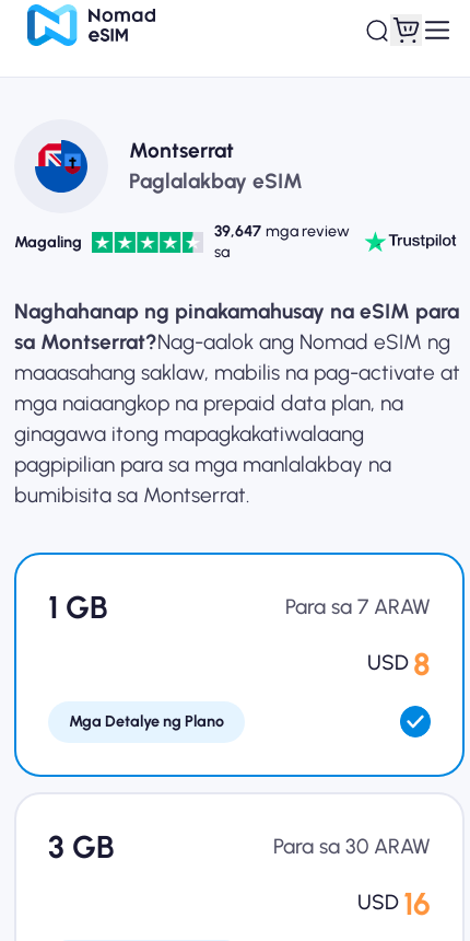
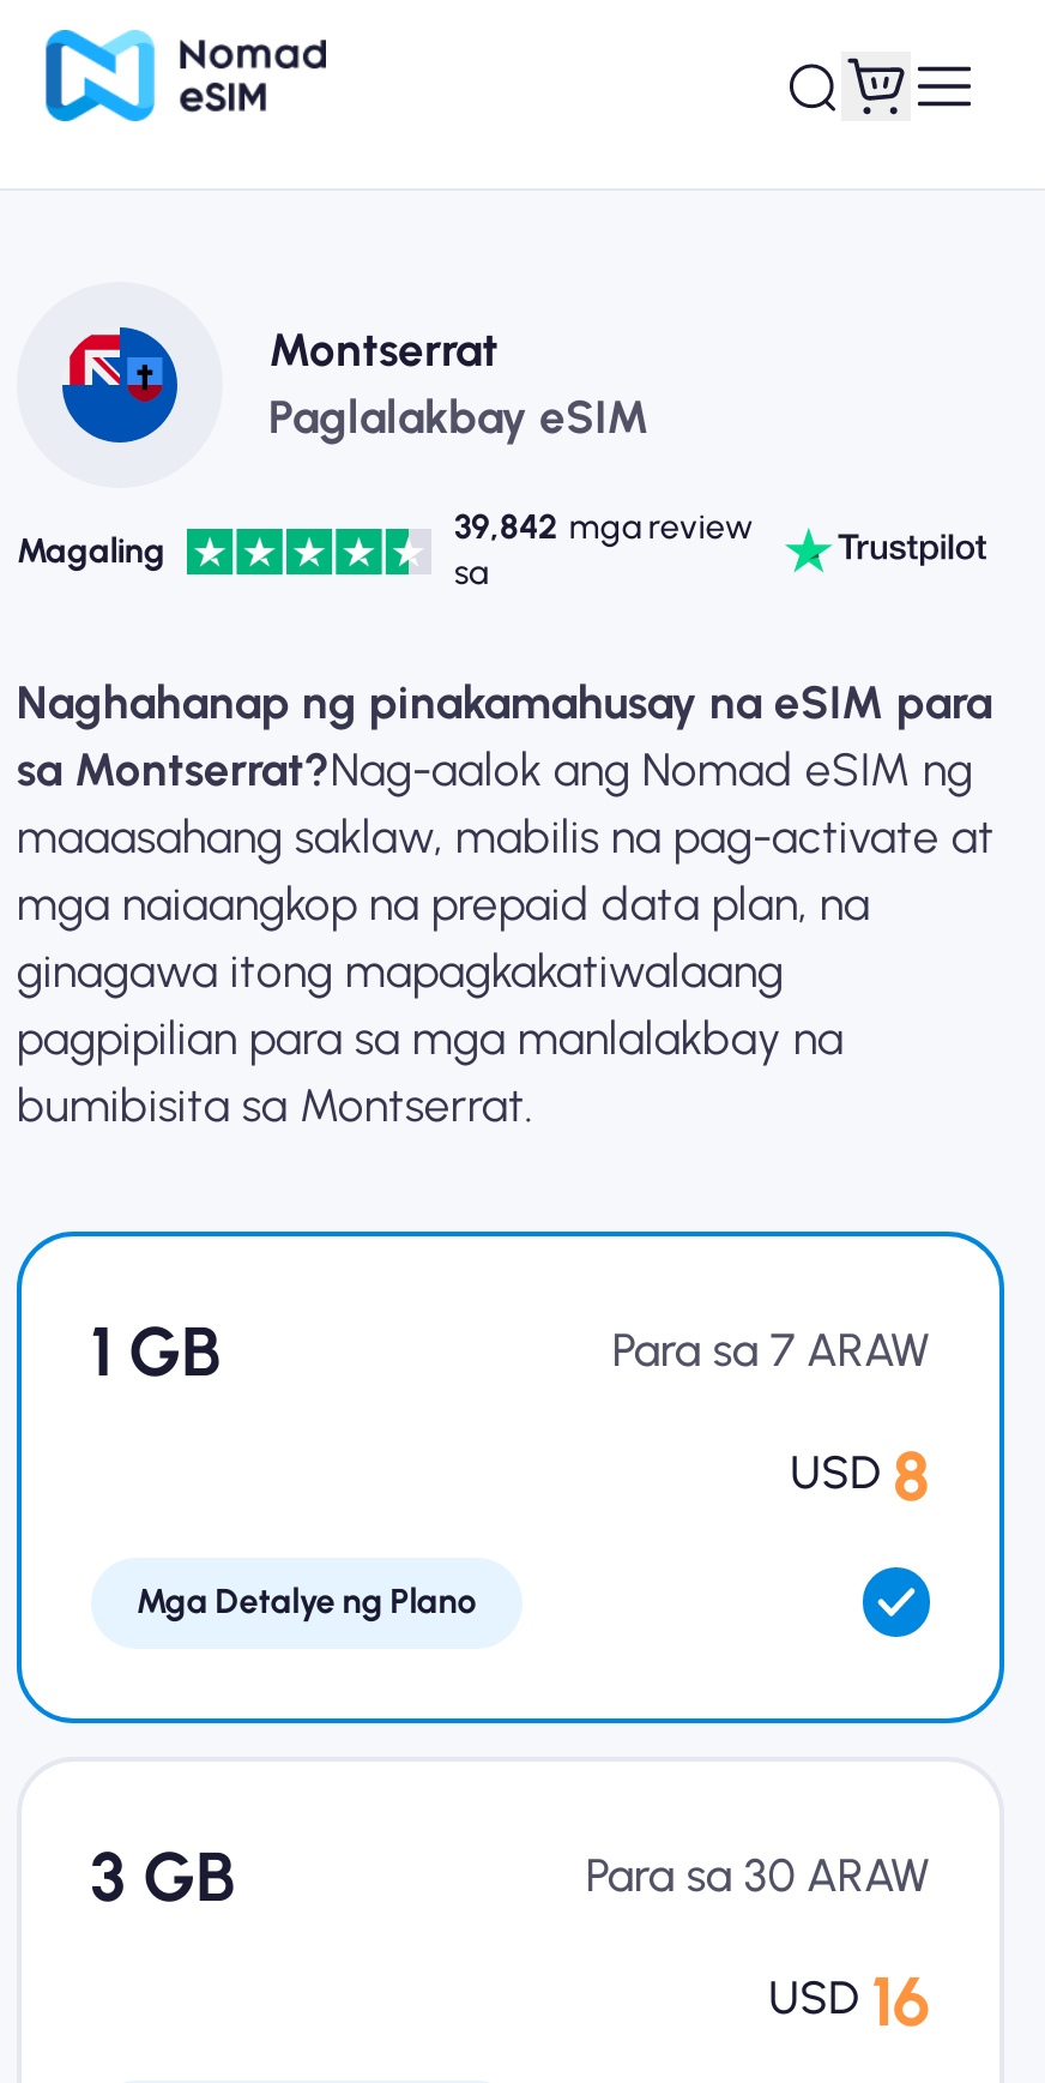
- 39,647 mga review
+ 39,842 mga review
